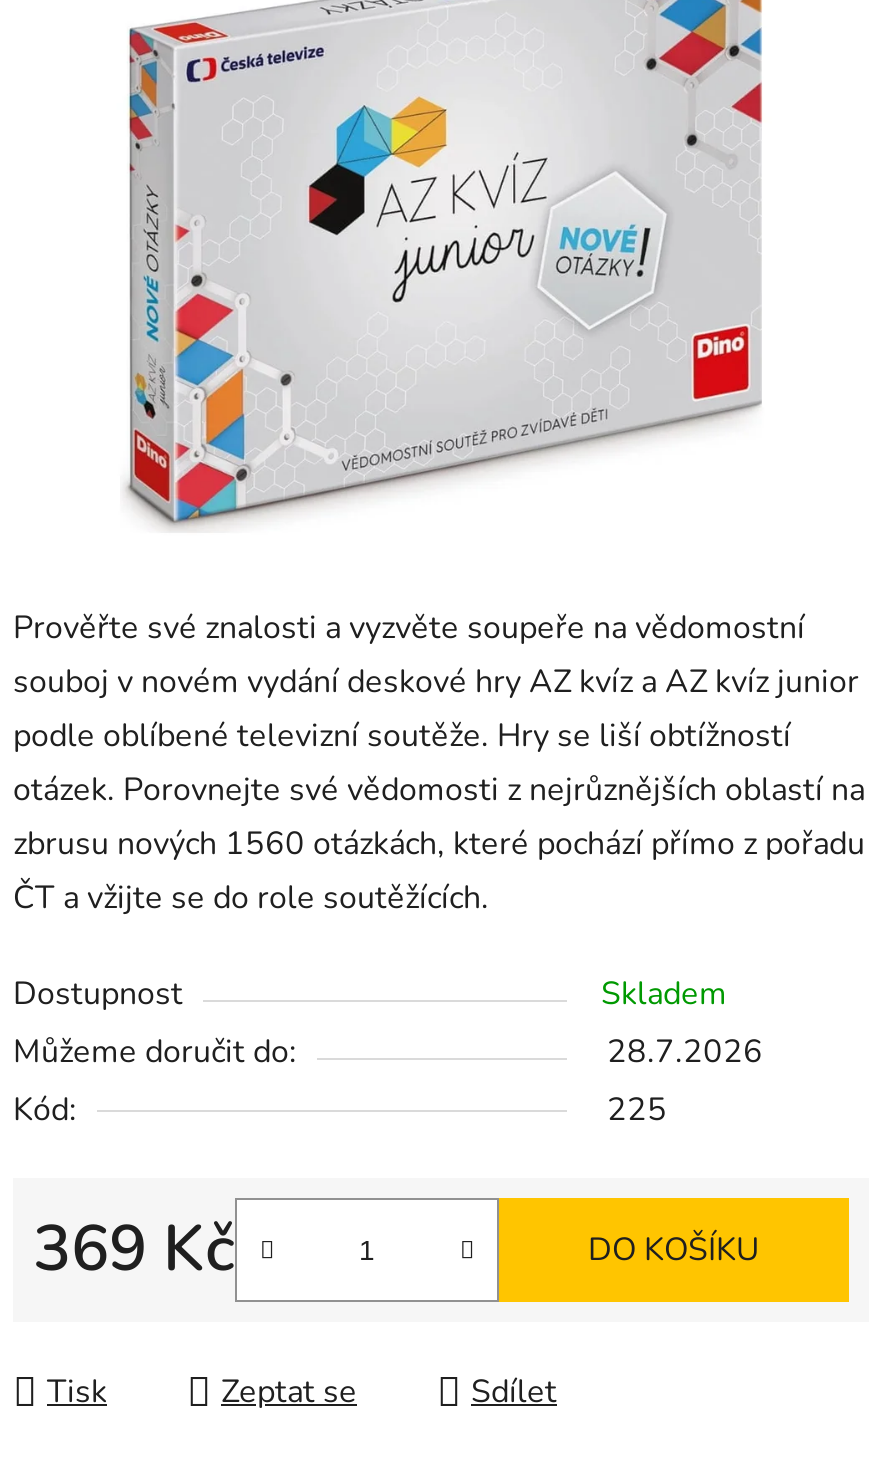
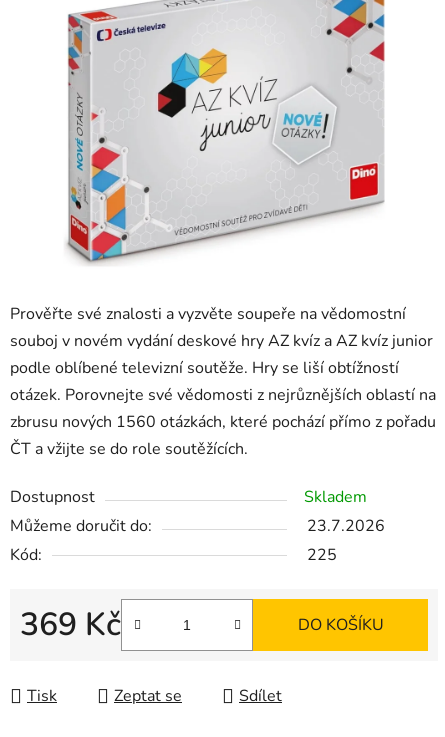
- 28.7.2026
+ 23.7.2026
